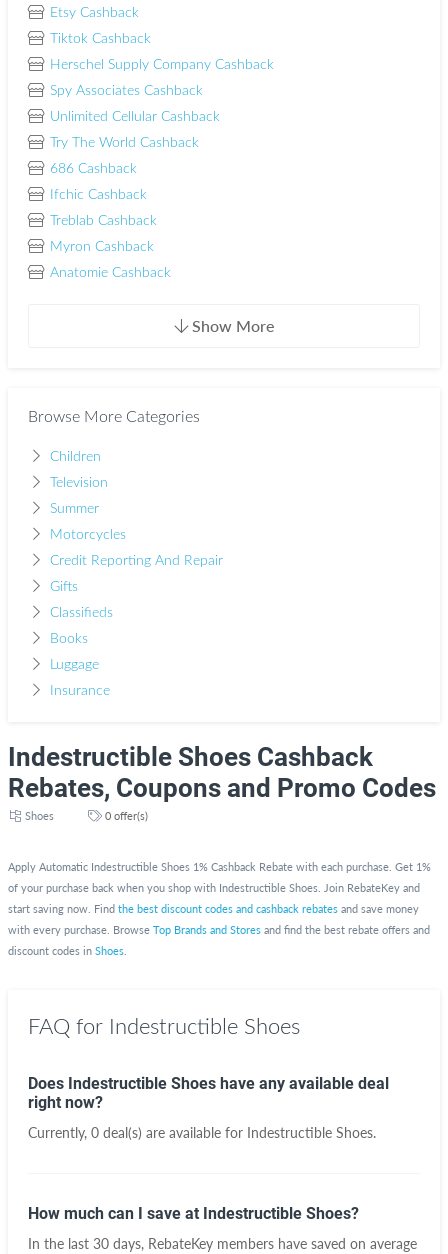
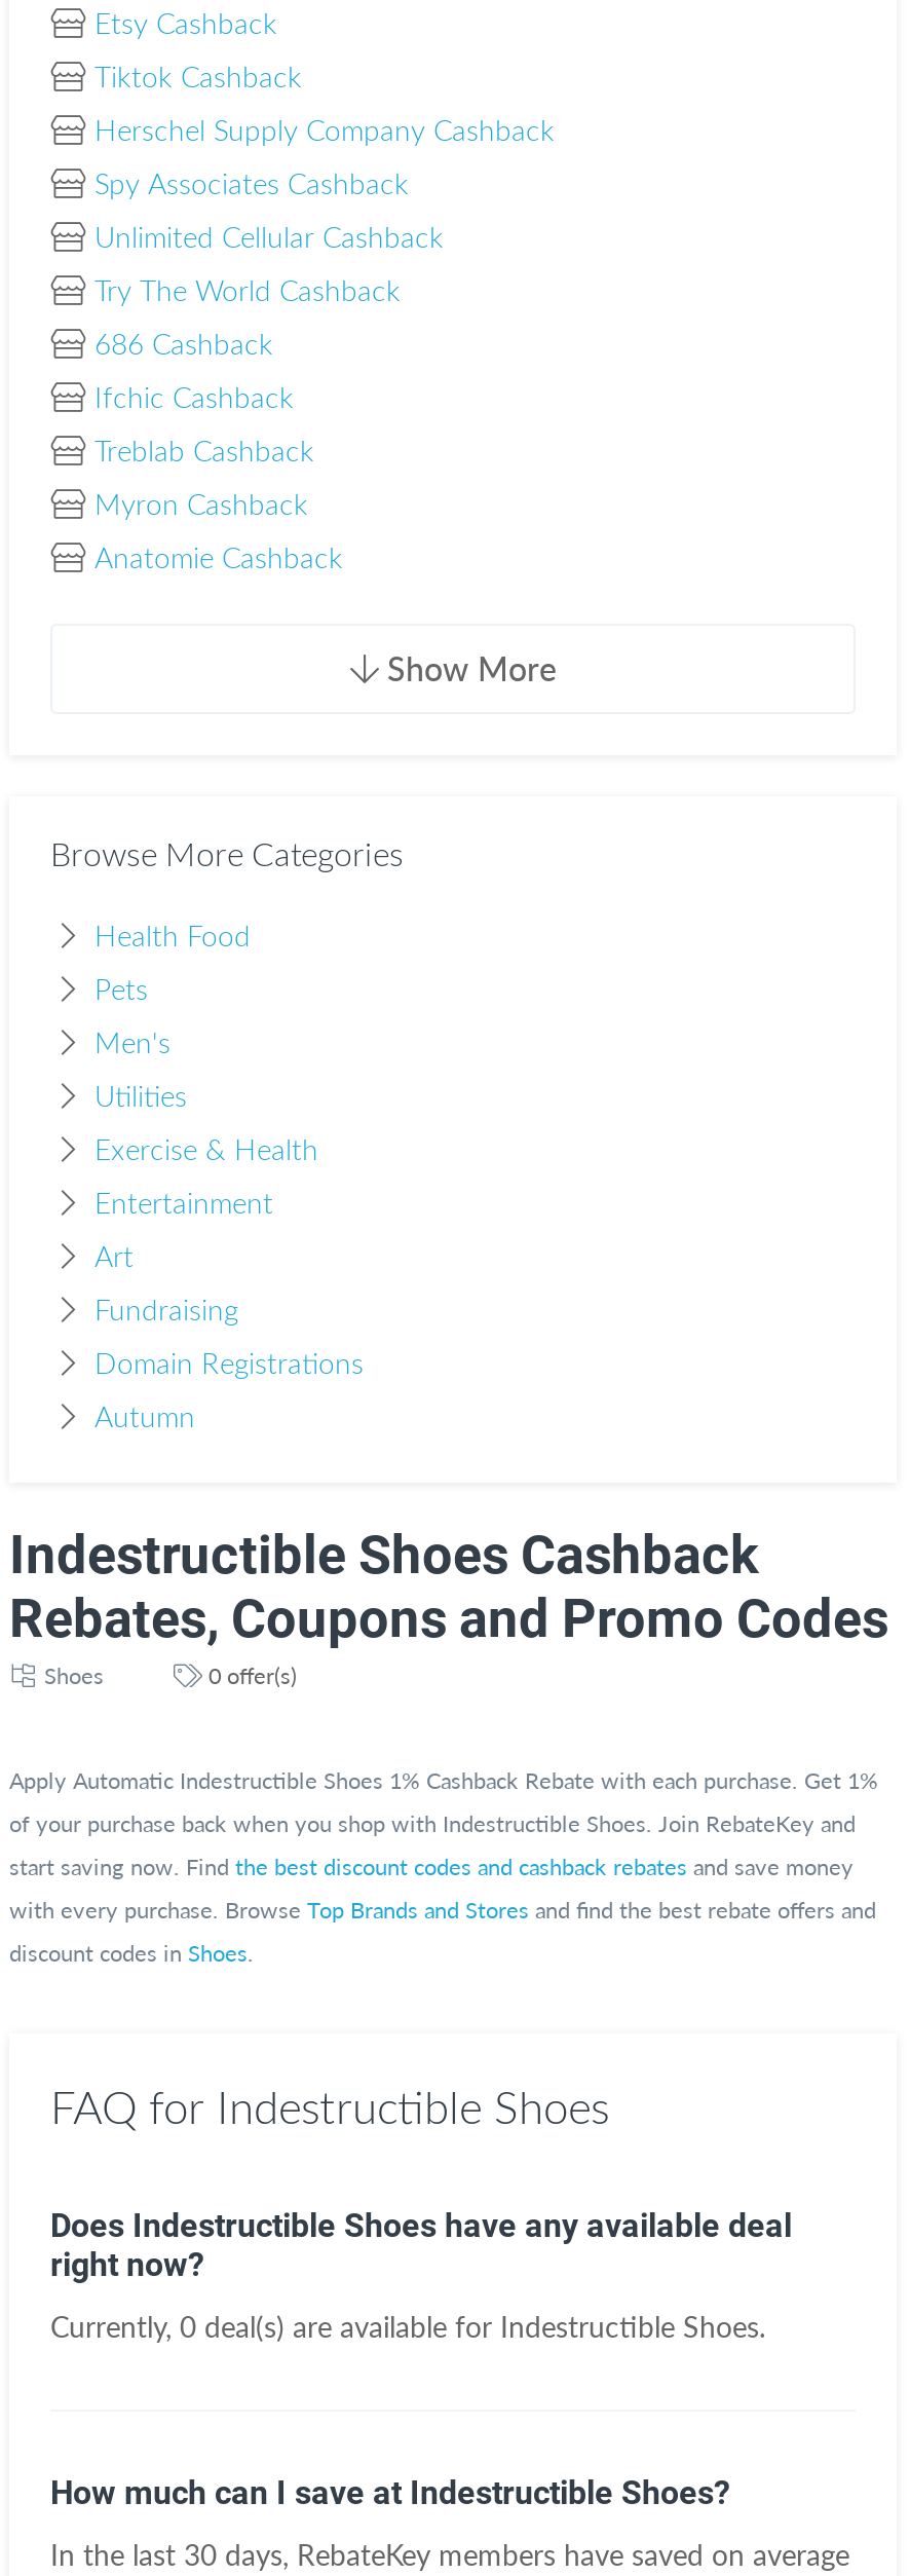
- Children
+ Health Food

- Television
+ Pets

- Summer
+ Men's

- Motorcycles
+ Utilities

- Credit Reporting And Repair
+ Exercise & Health

- Gifts
+ Entertainment

- Classifieds
+ Art

- Books
+ Fundraising

- Luggage
+ Domain Registrations

- Insurance
+ Autumn
